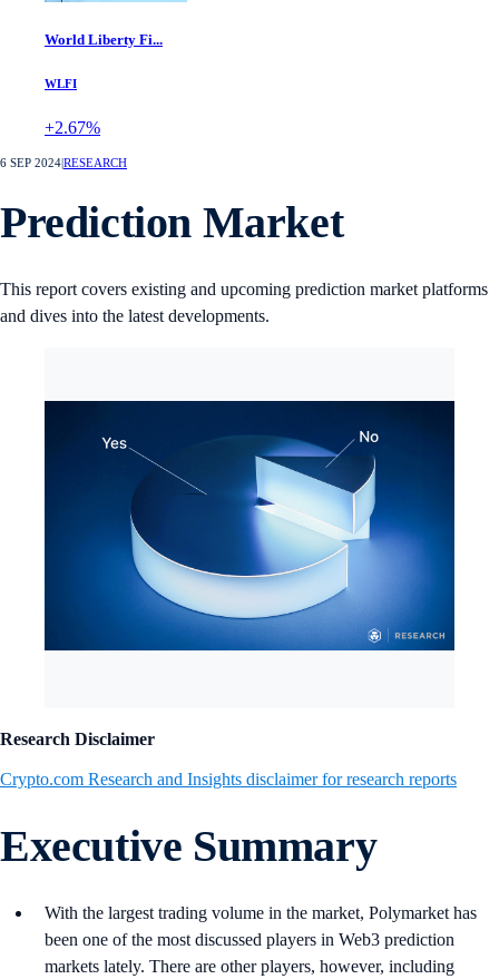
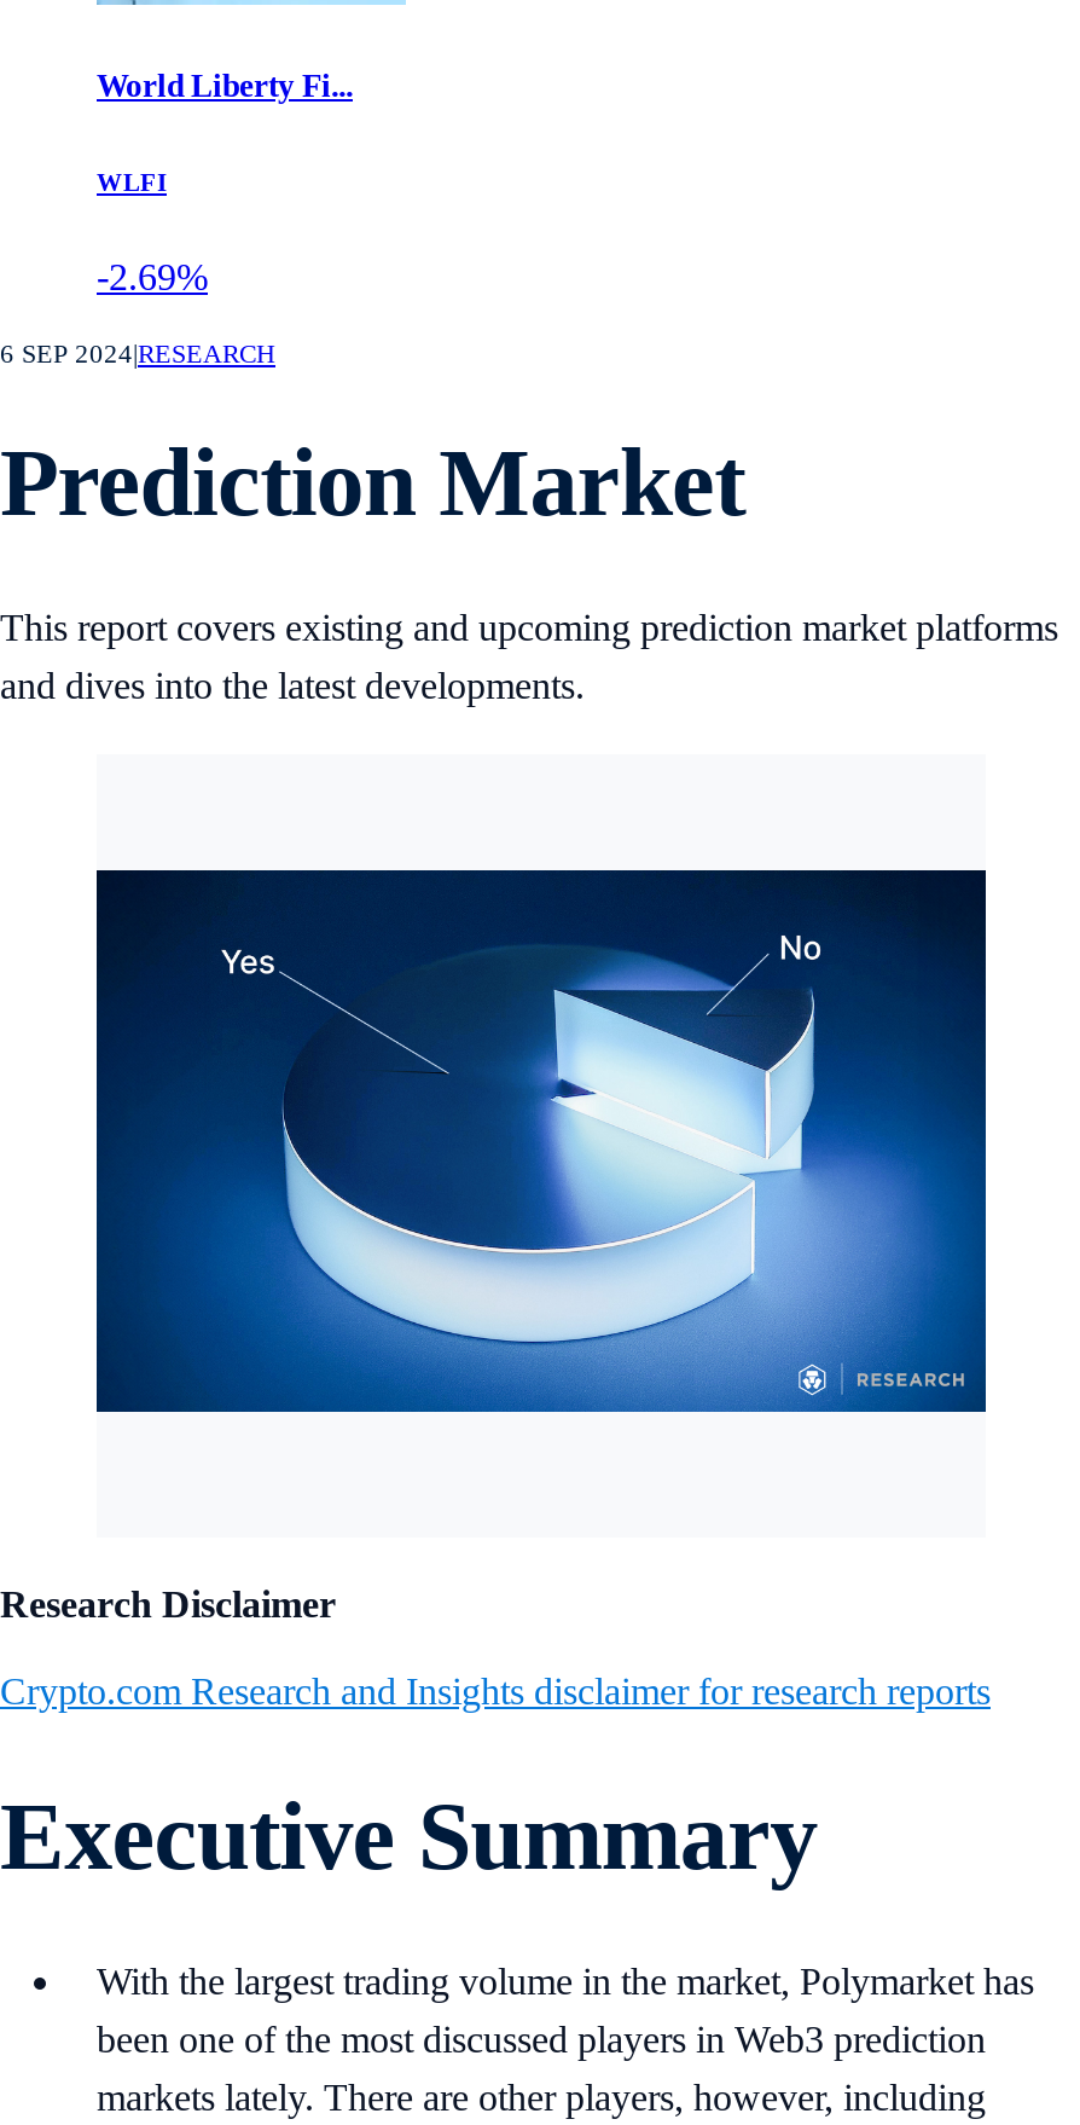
- +2.67%
+ -2.69%
